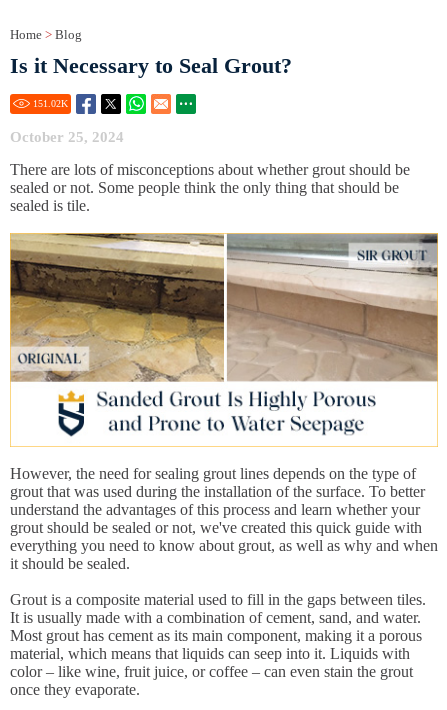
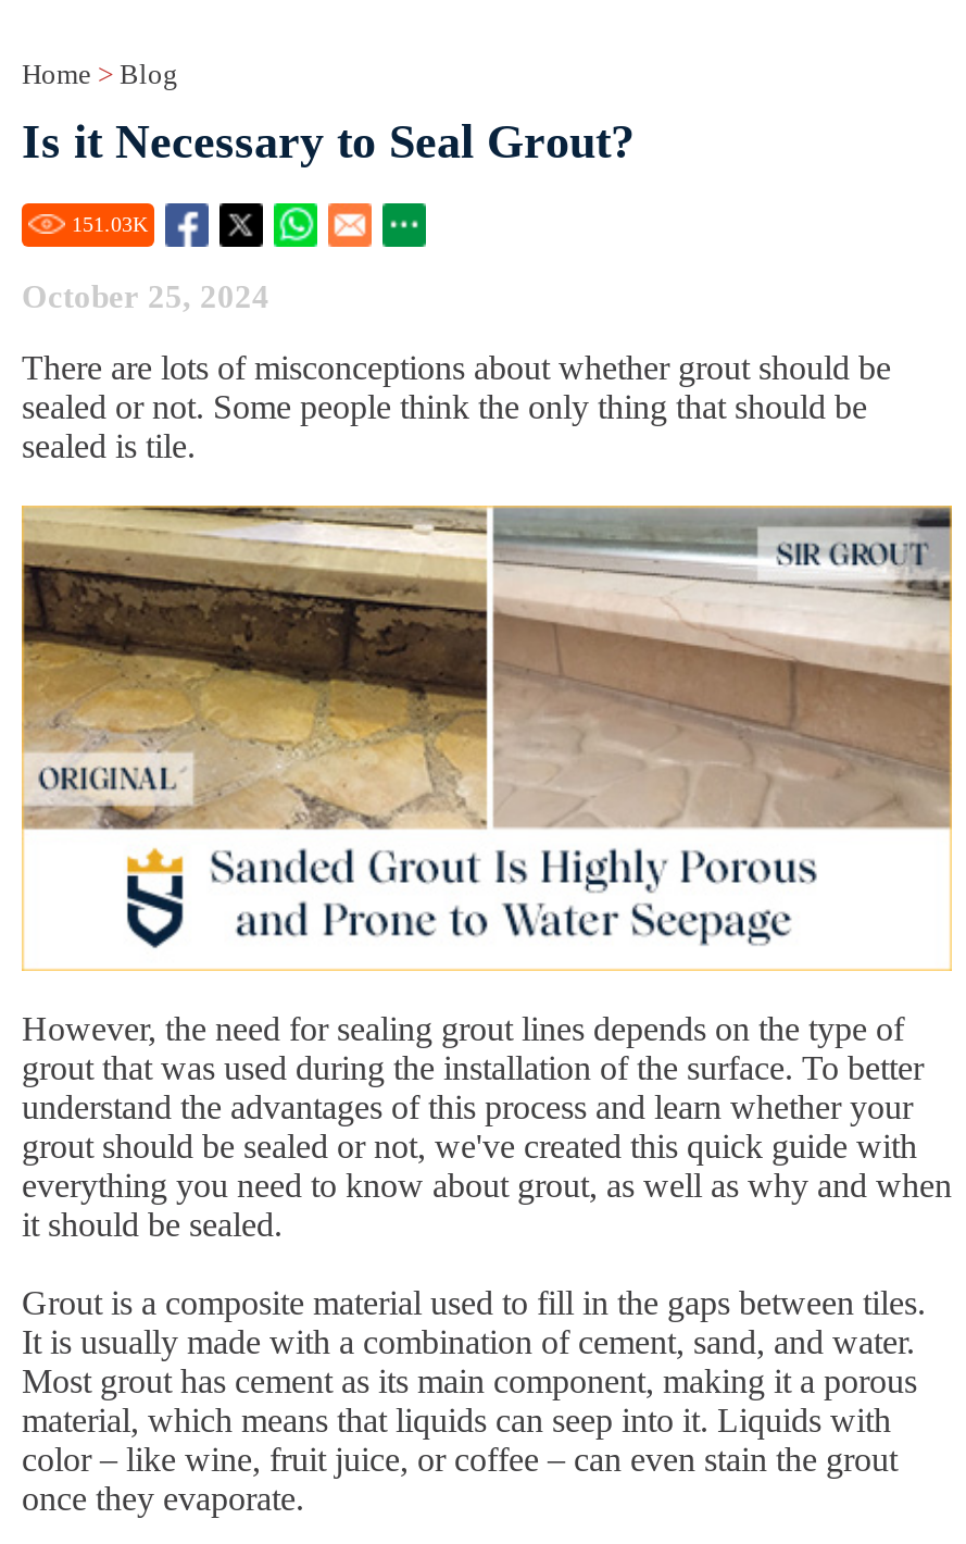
- 151.02K
+ 151.03K
